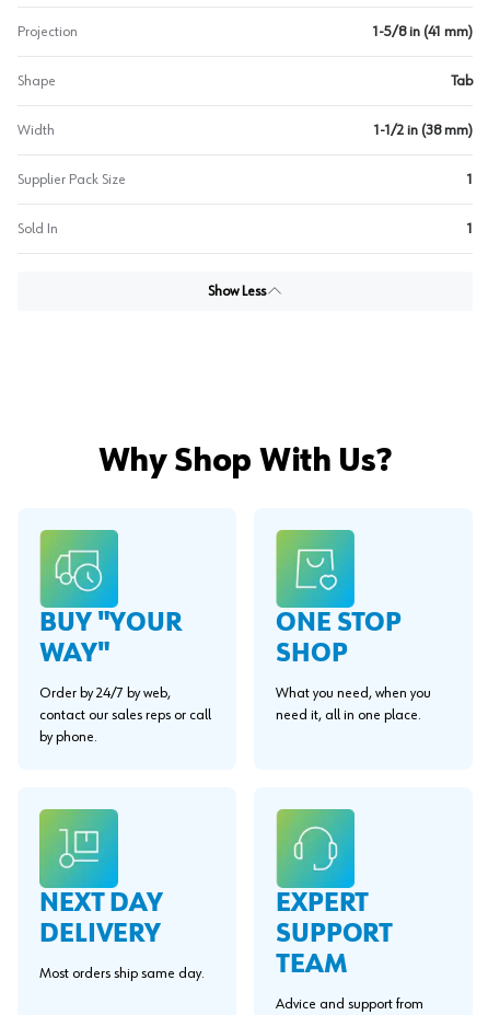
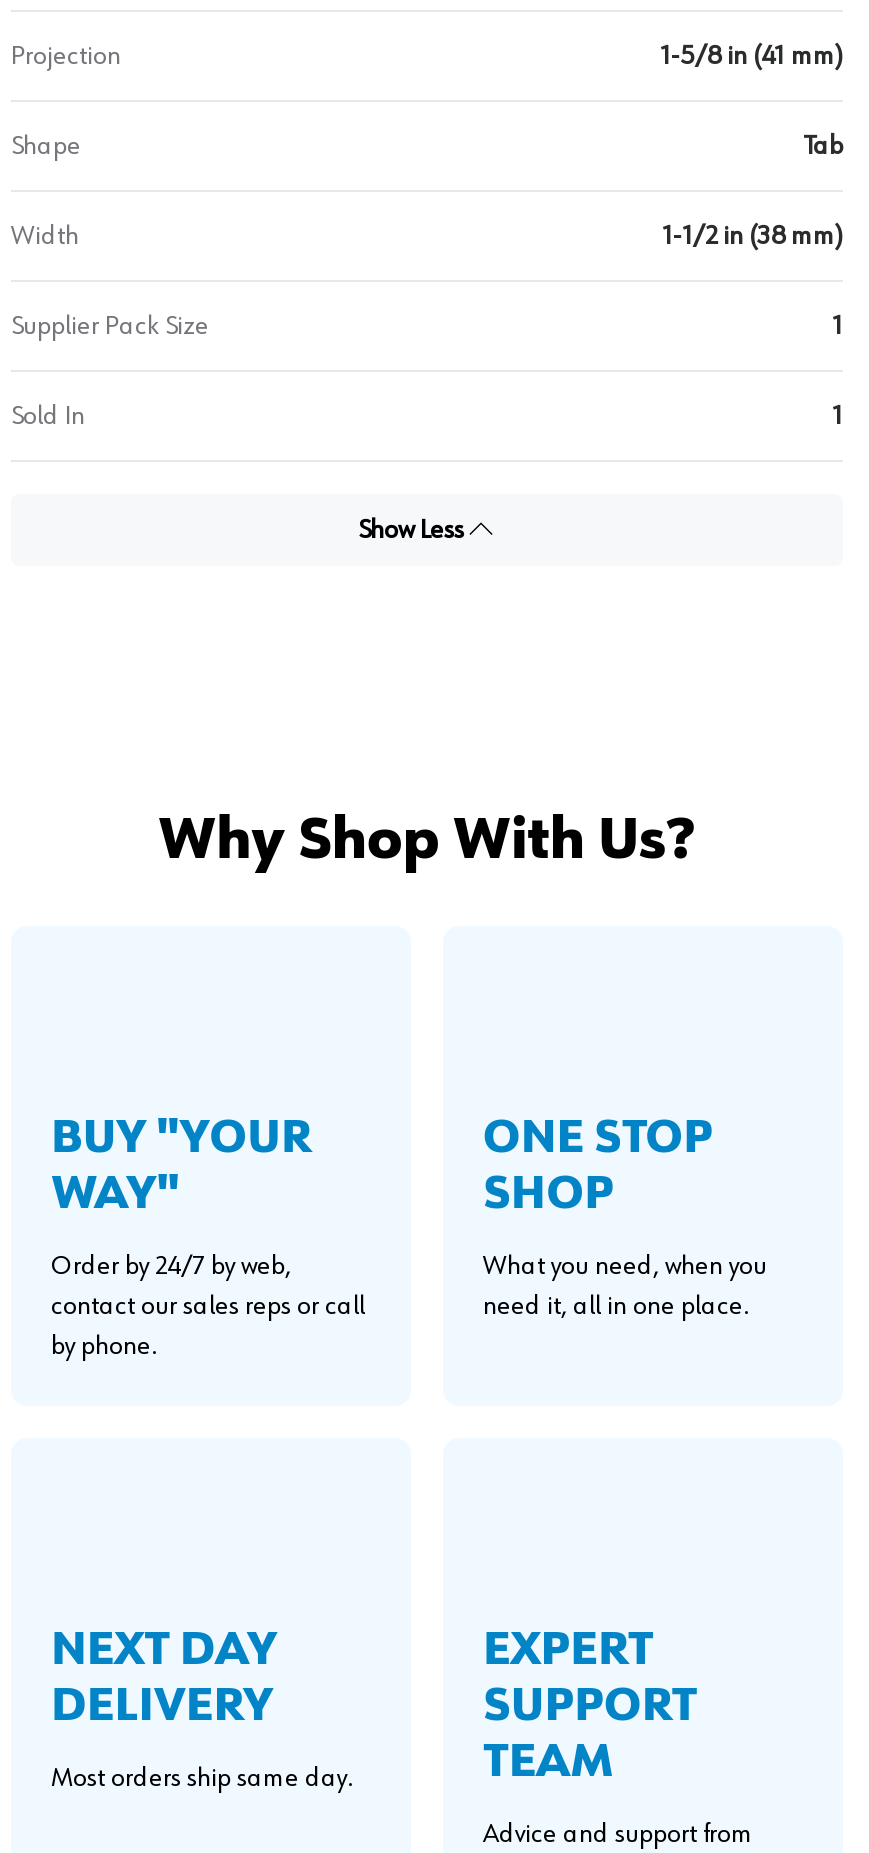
- [image]

- [image]

- [image]

- [image]
